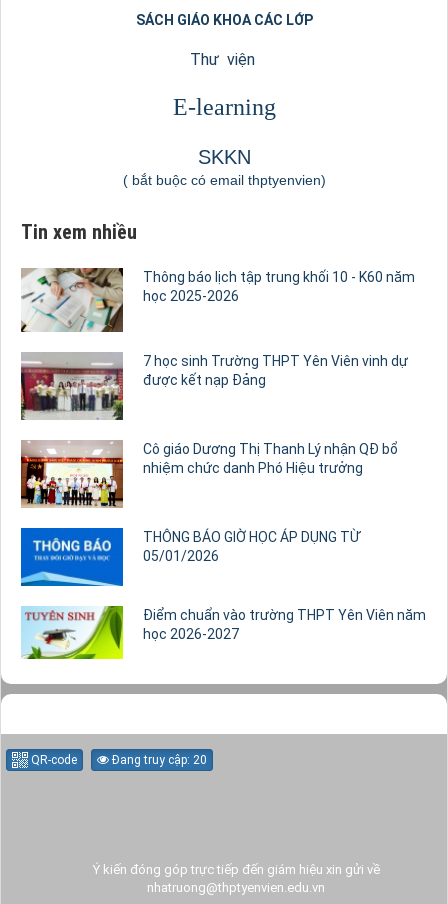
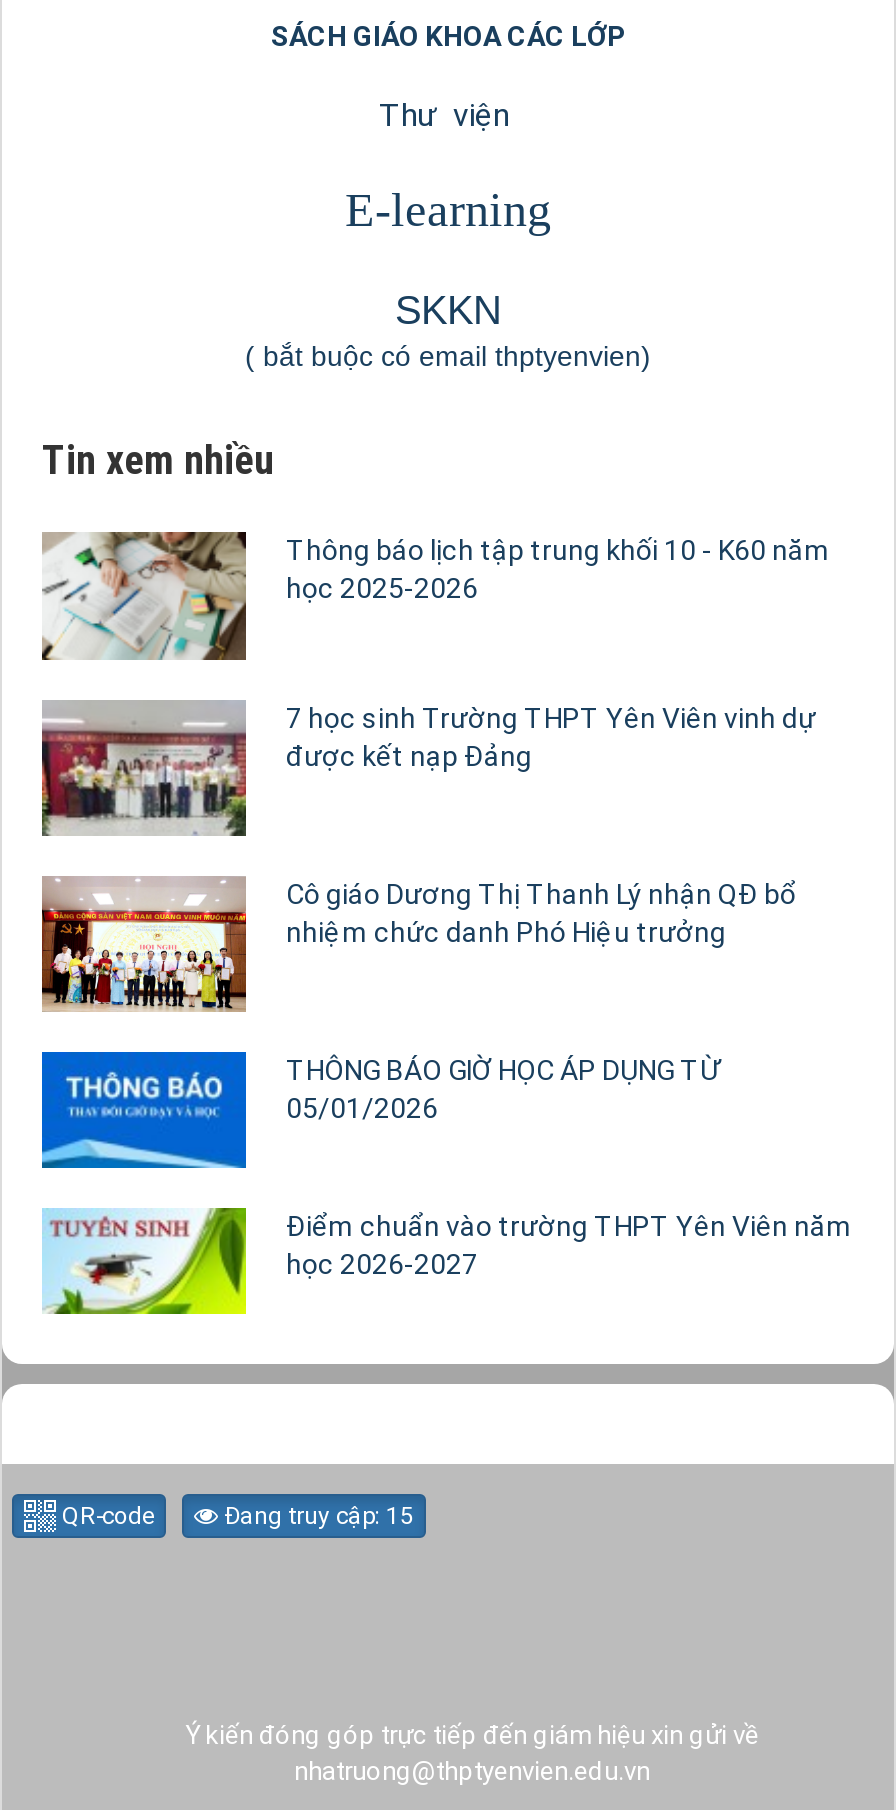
- Đang truy cập: 20
+ Đang truy cập: 15
